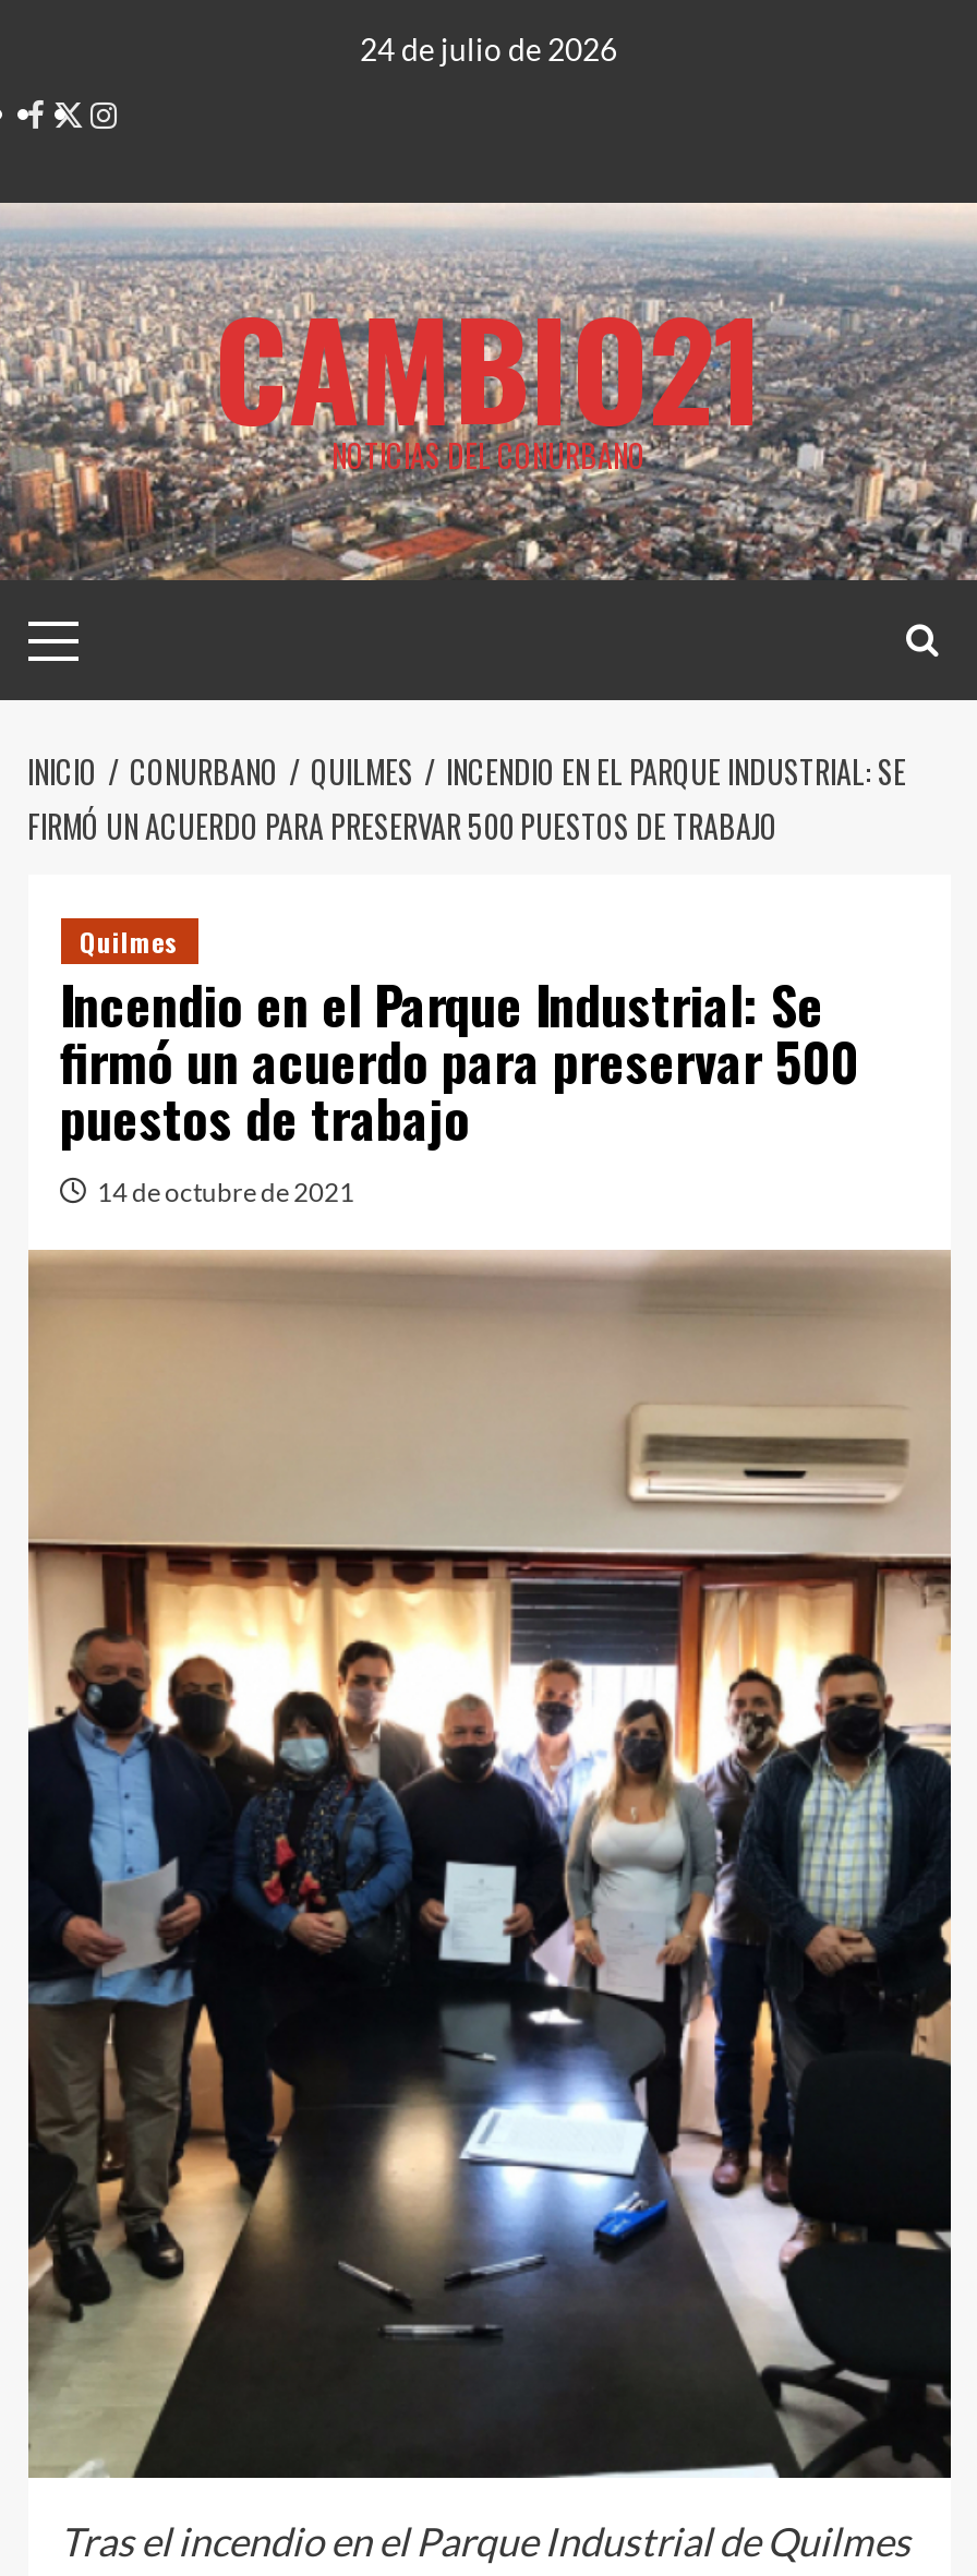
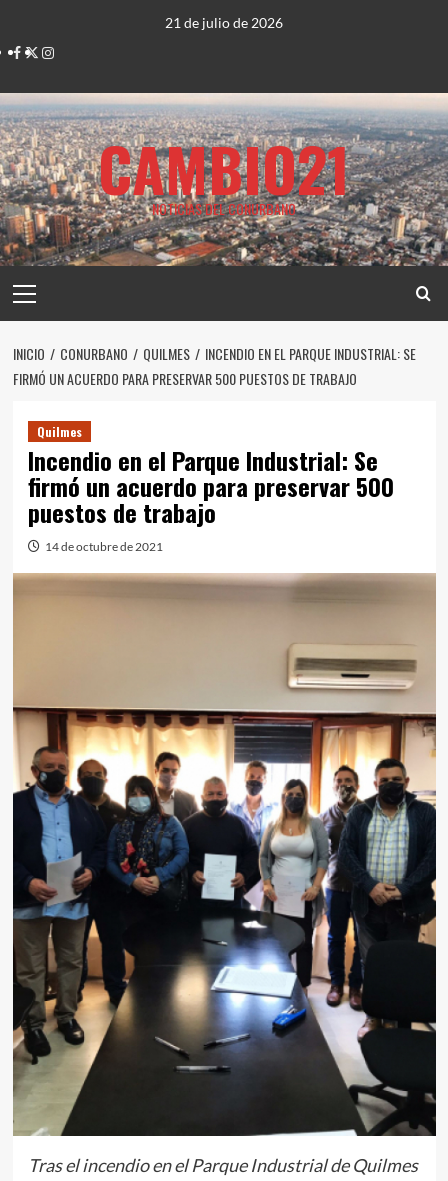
- 24 de julio de 2026
+ 21 de julio de 2026
